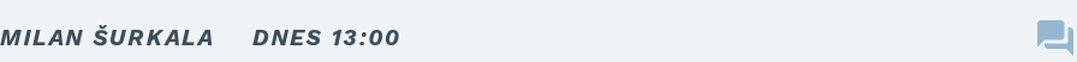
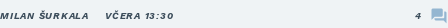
- DNES 13:00
+ VČERA 13:30
+ 4
